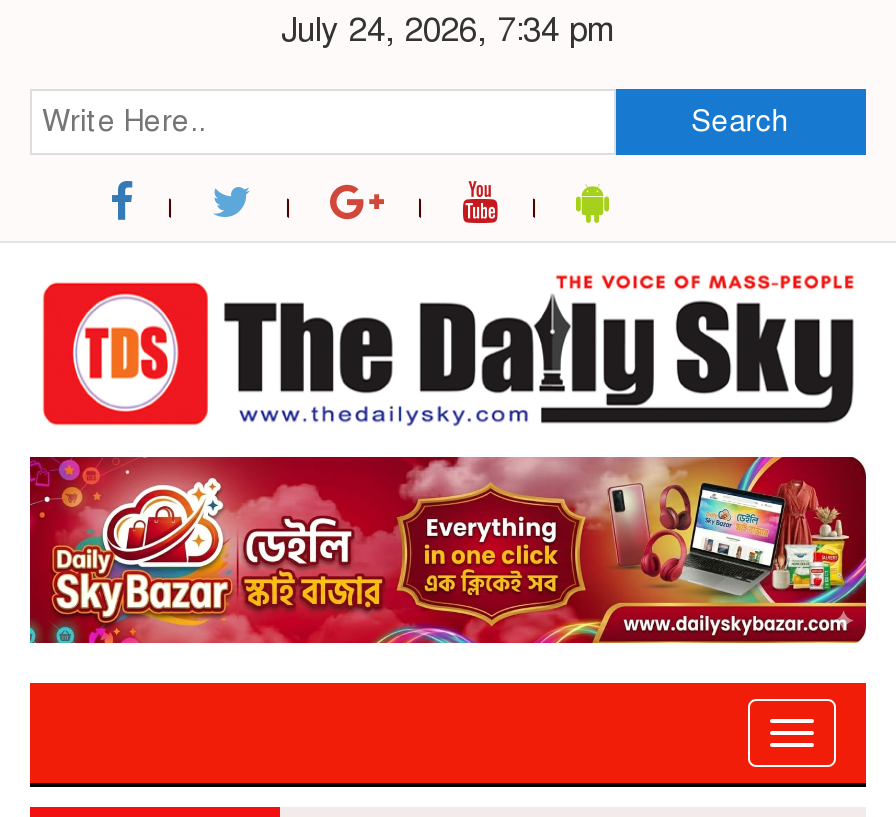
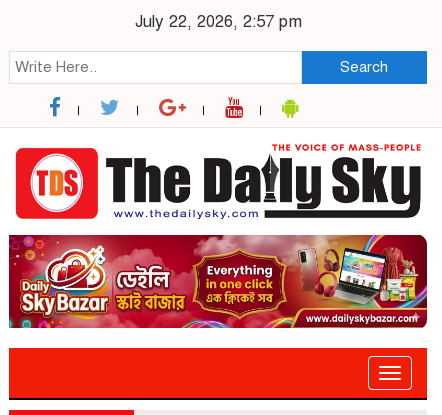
- July 24, 2026, 7:34 pm
+ July 22, 2026, 2:57 pm
